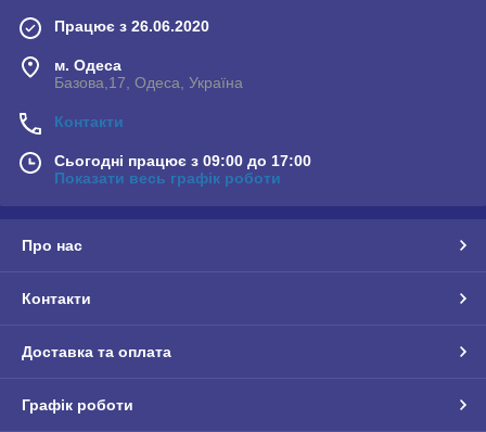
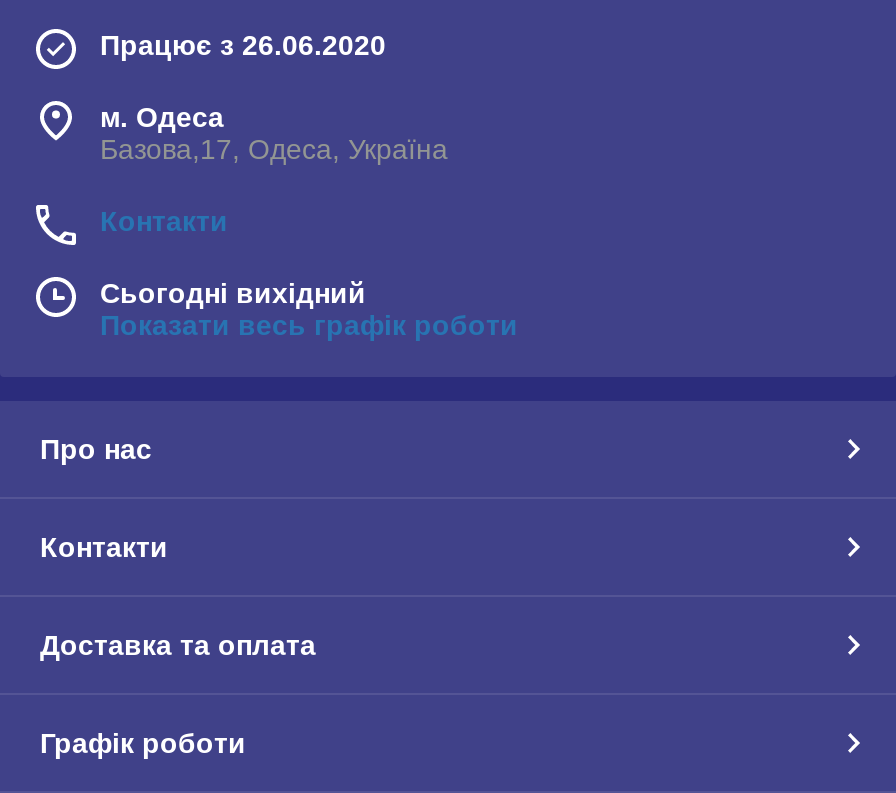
- Сьогодні працює з 09:00 до 17:00
+ Сьогодні вихідний
